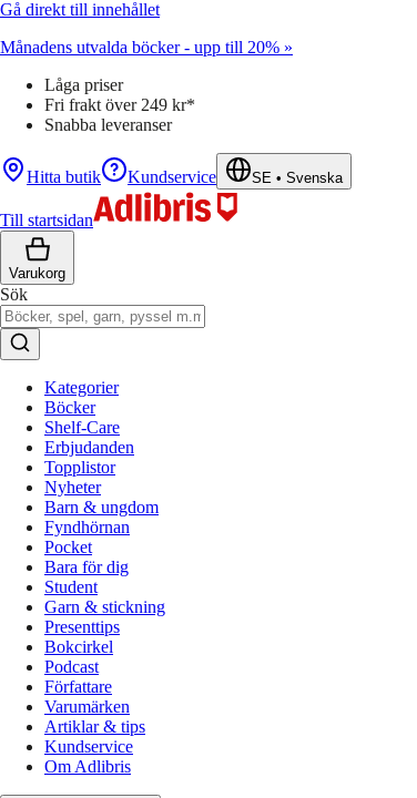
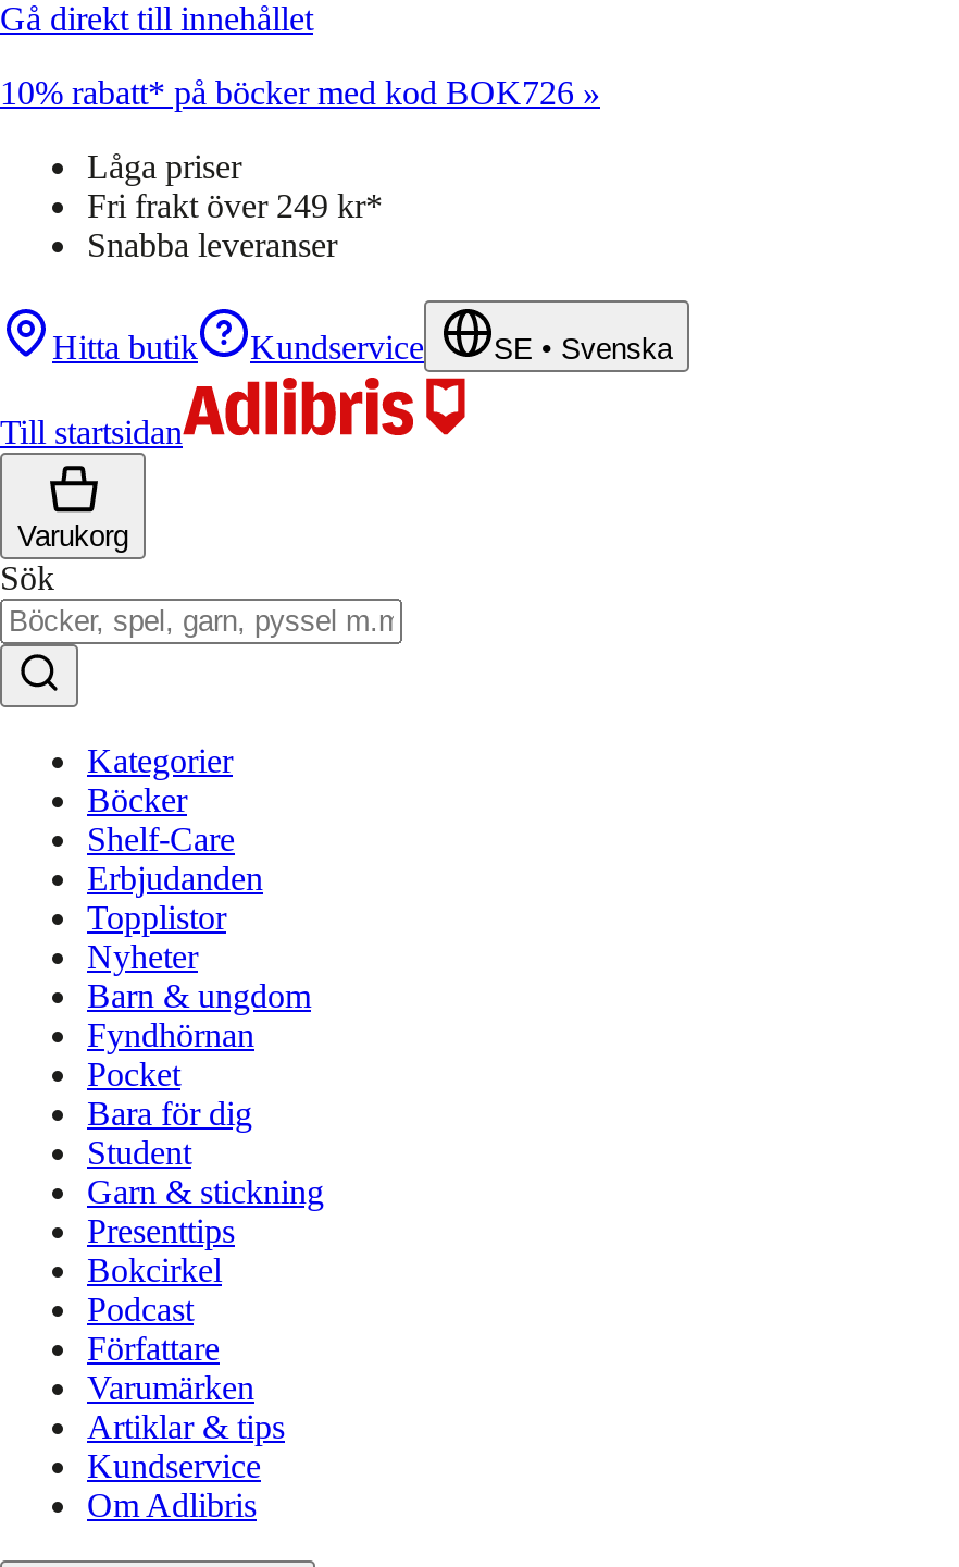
- Månadens utvalda böcker - upp till 20% »
+ 10% rabatt* på böcker med kod BOK726 »
